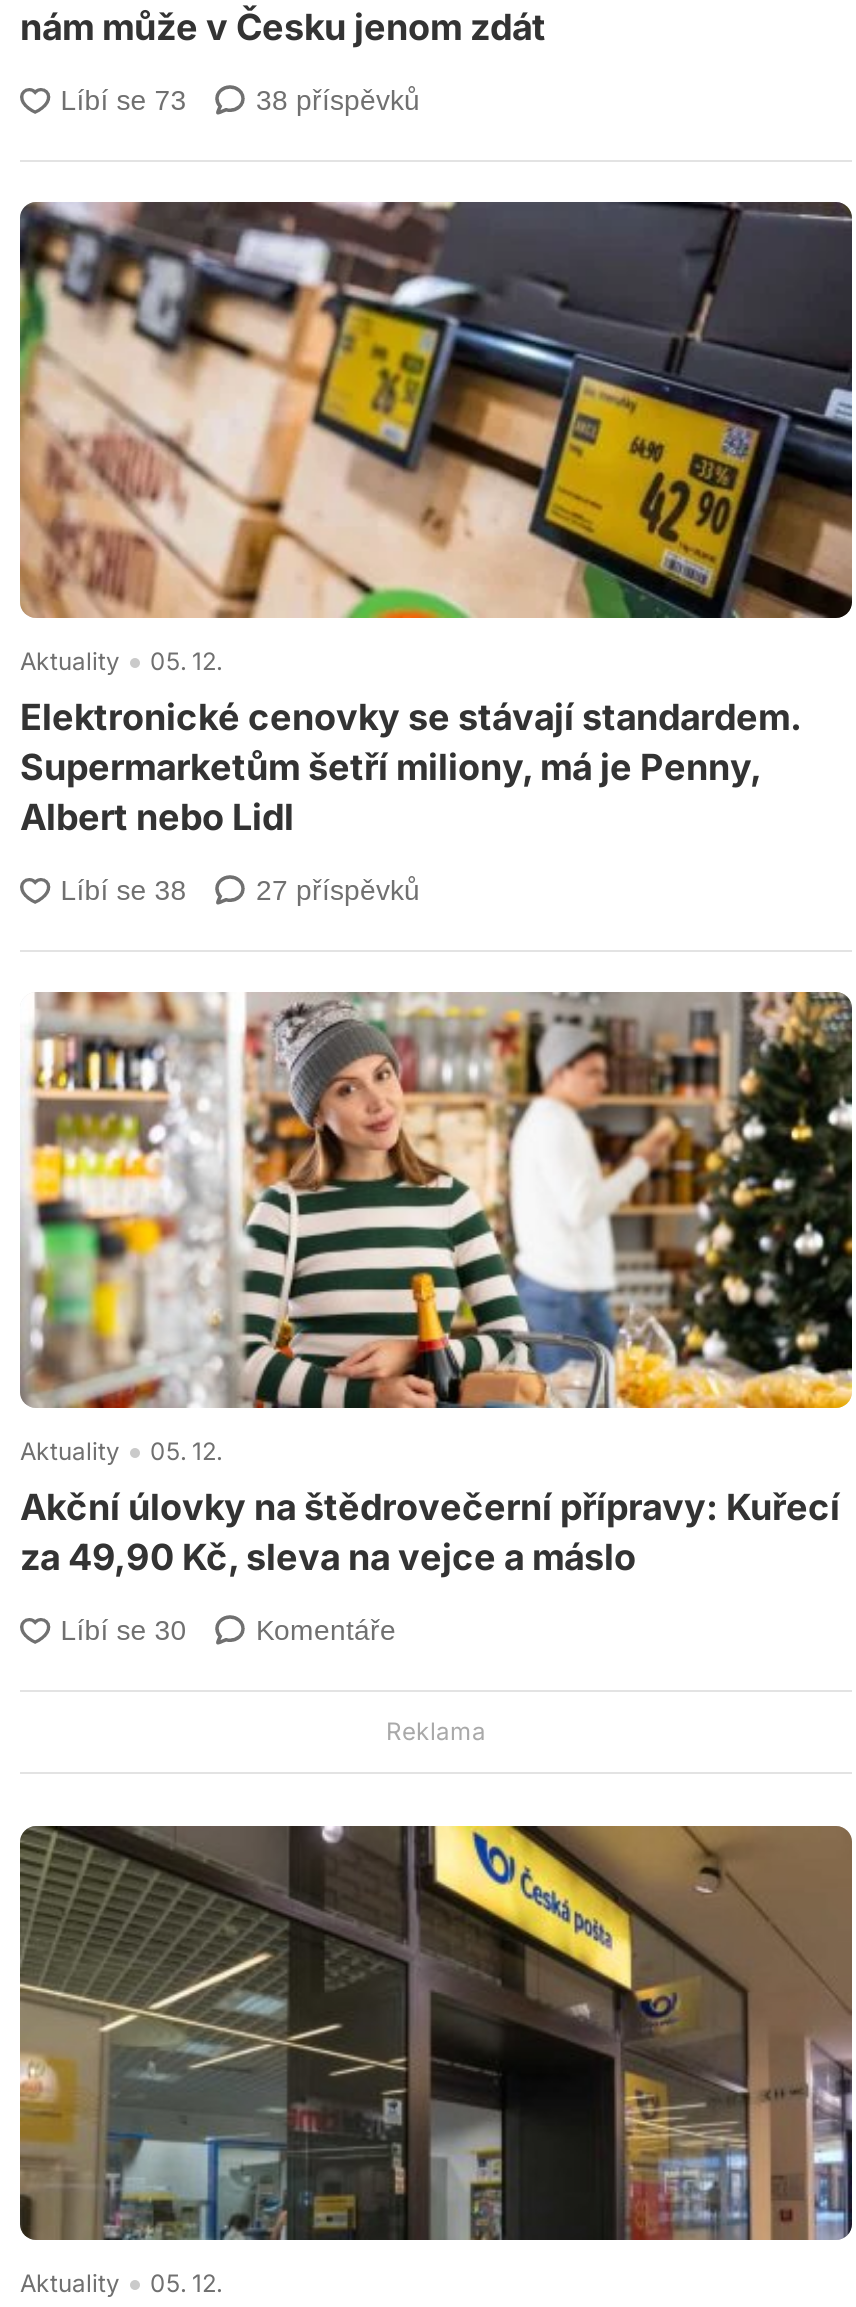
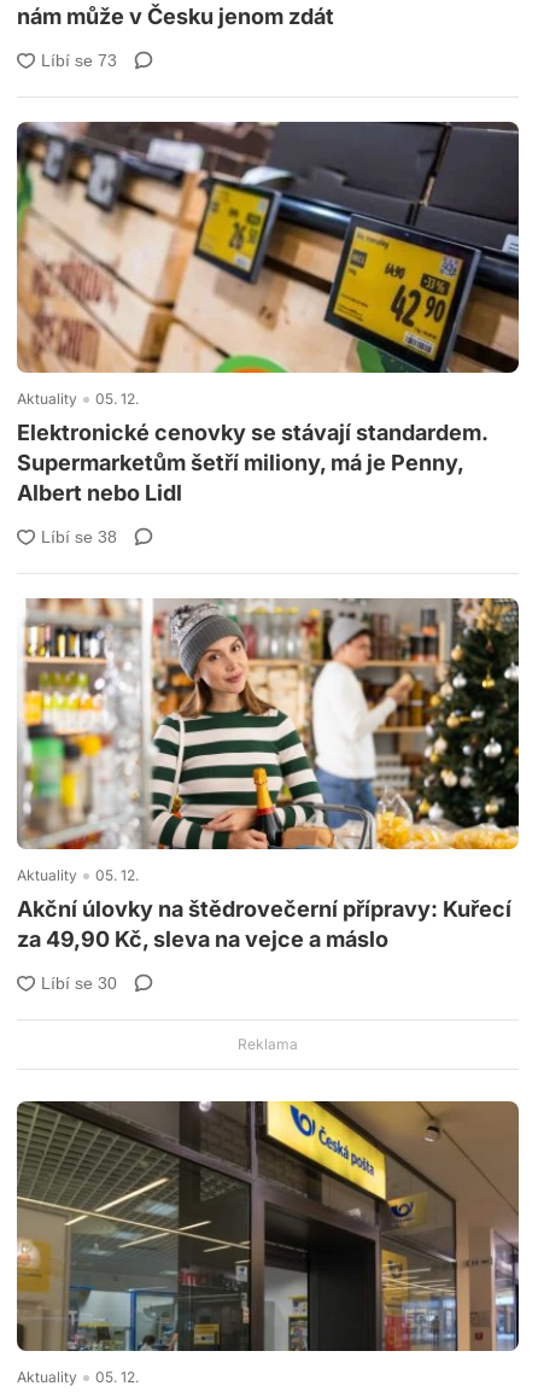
- 38 příspěvků

- 27 příspěvků

- Komentáře
